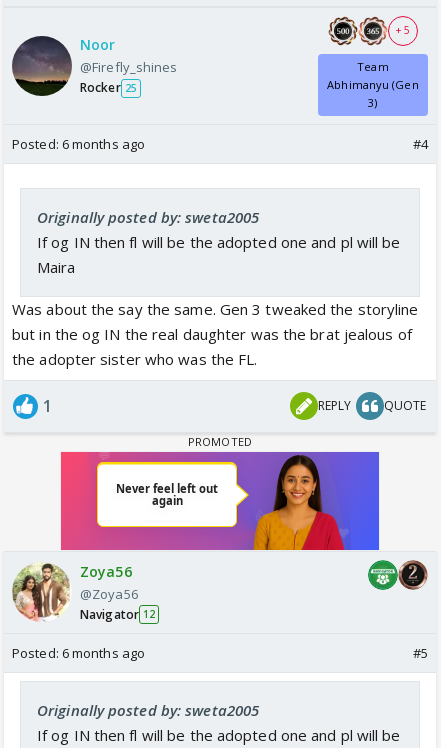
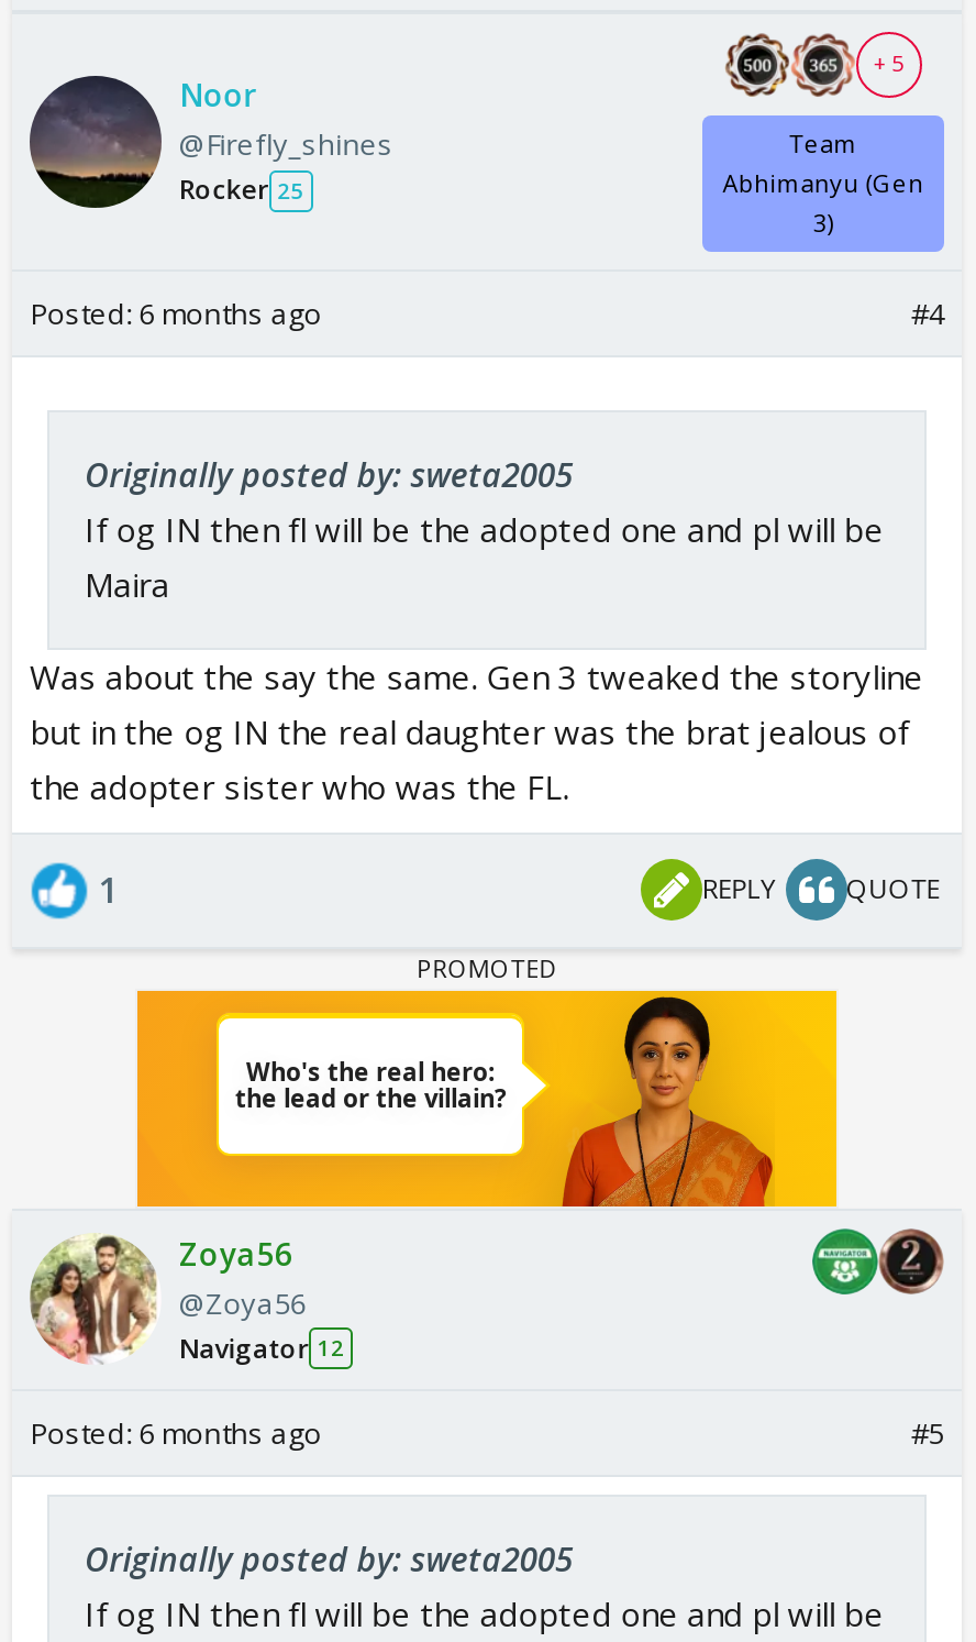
- [image]
+ [image]
